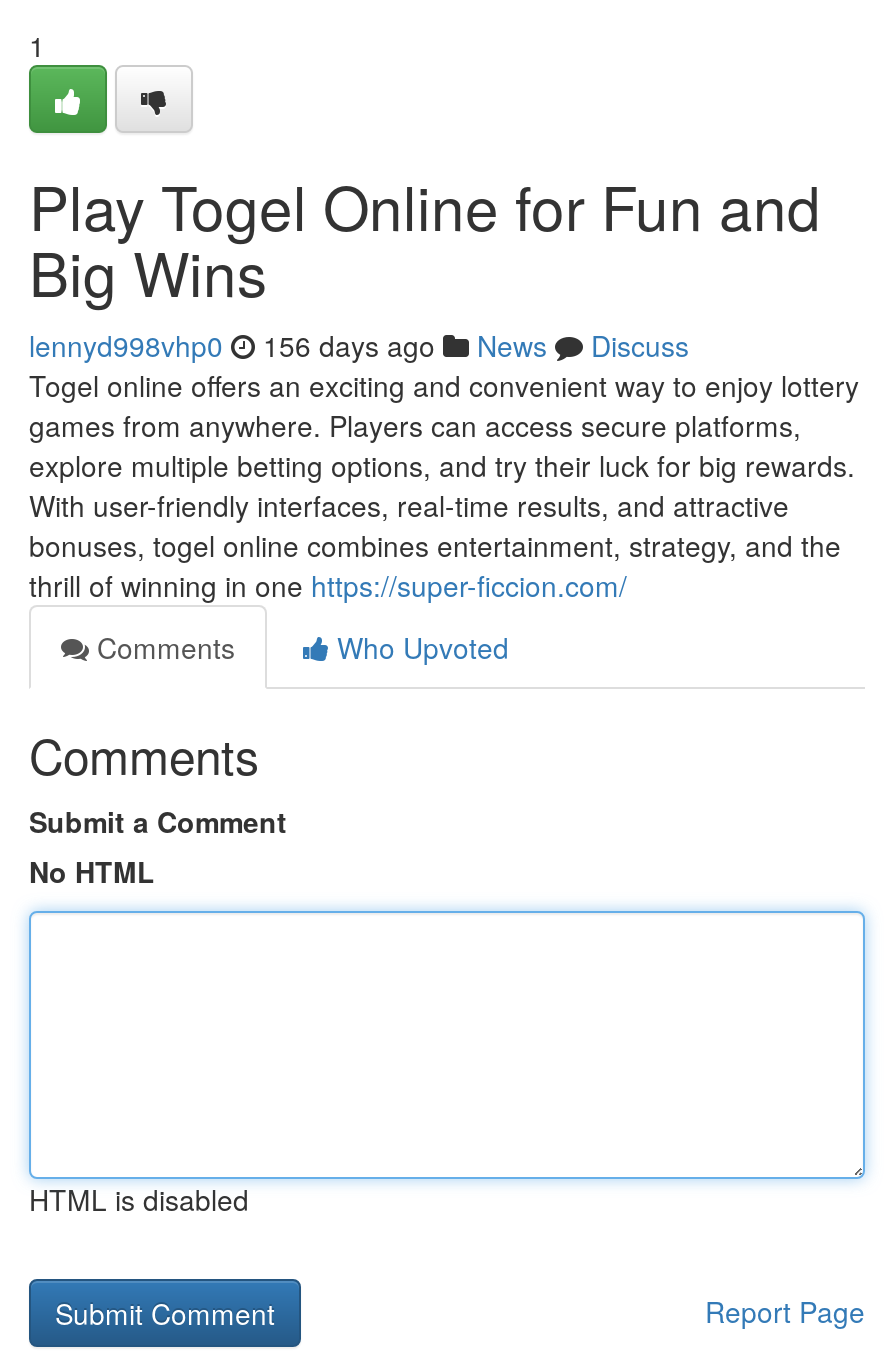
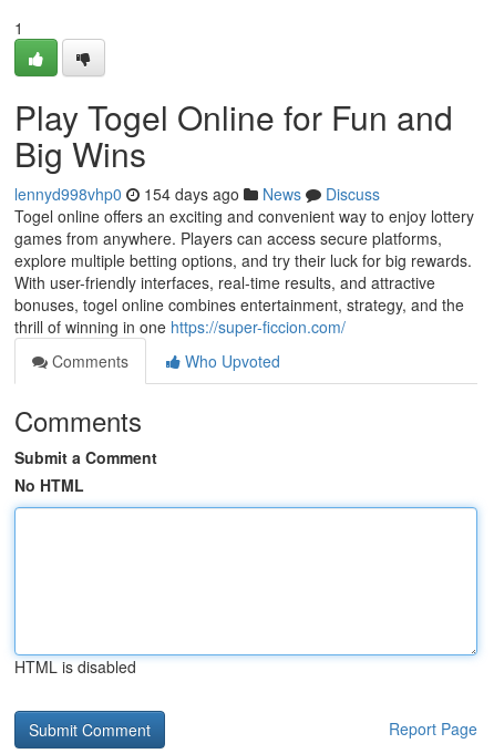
- lennyd998vhp0 156 days ago News Discuss
+ lennyd998vhp0 154 days ago News Discuss
